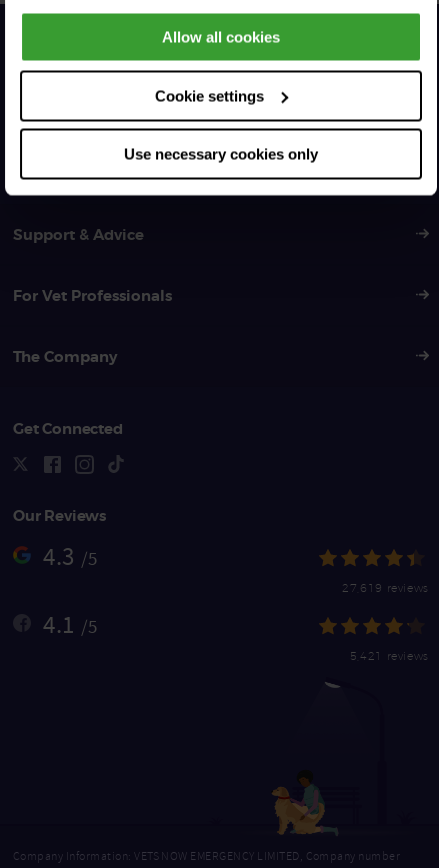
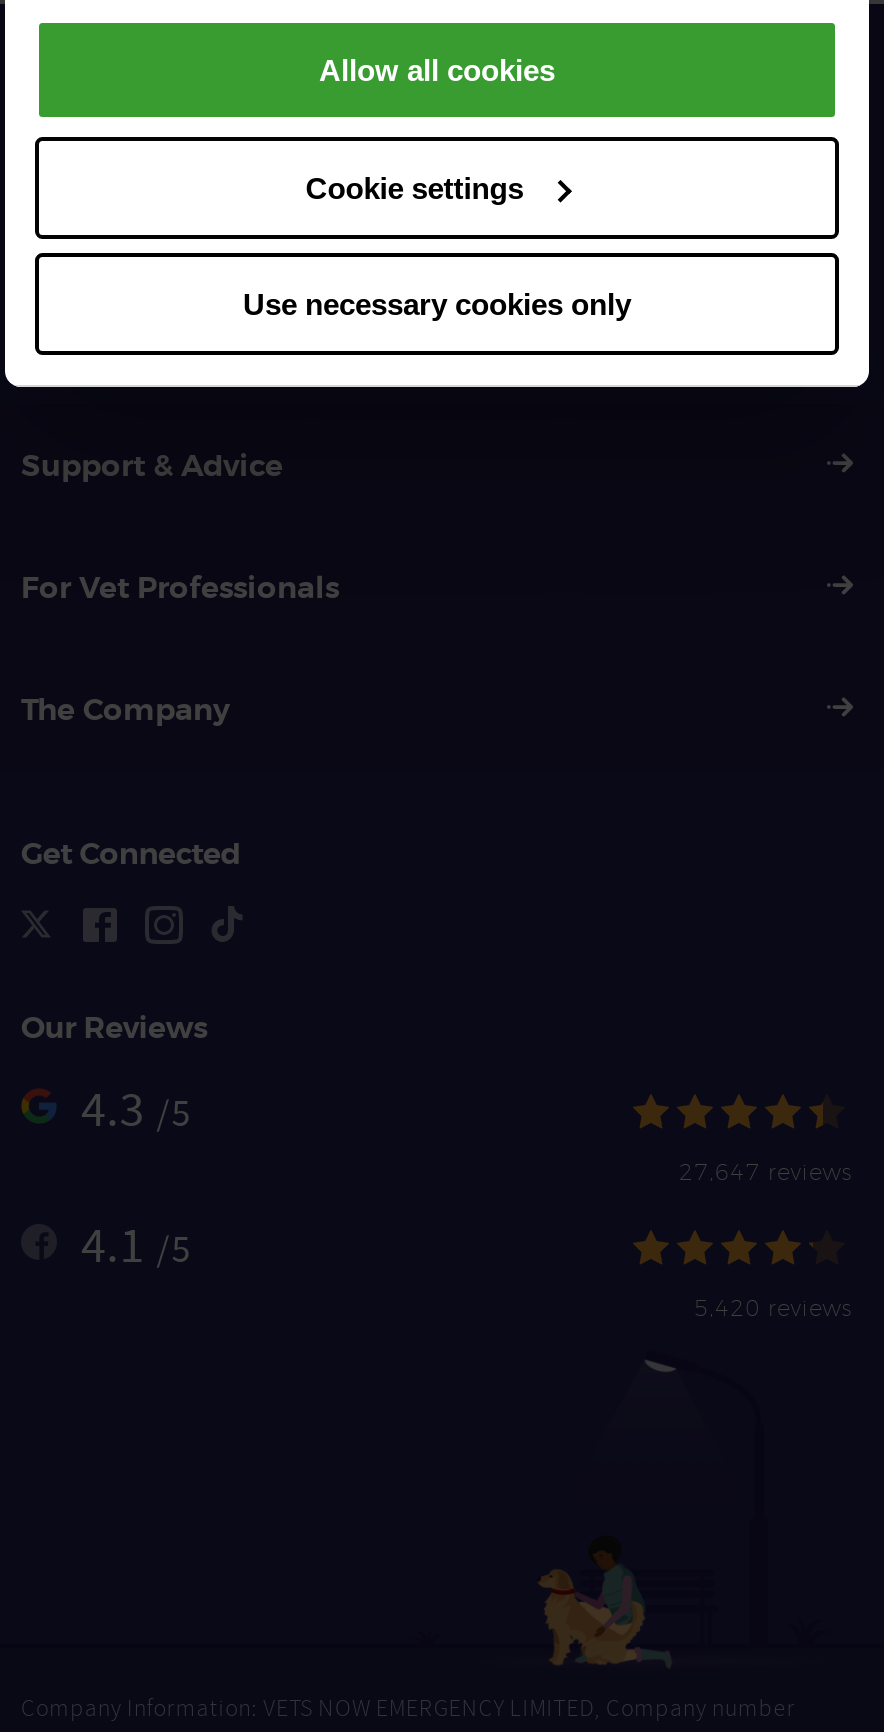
- 27,619 reviews
+ 27,647 reviews

- 5,421 reviews
+ 5,420 reviews
